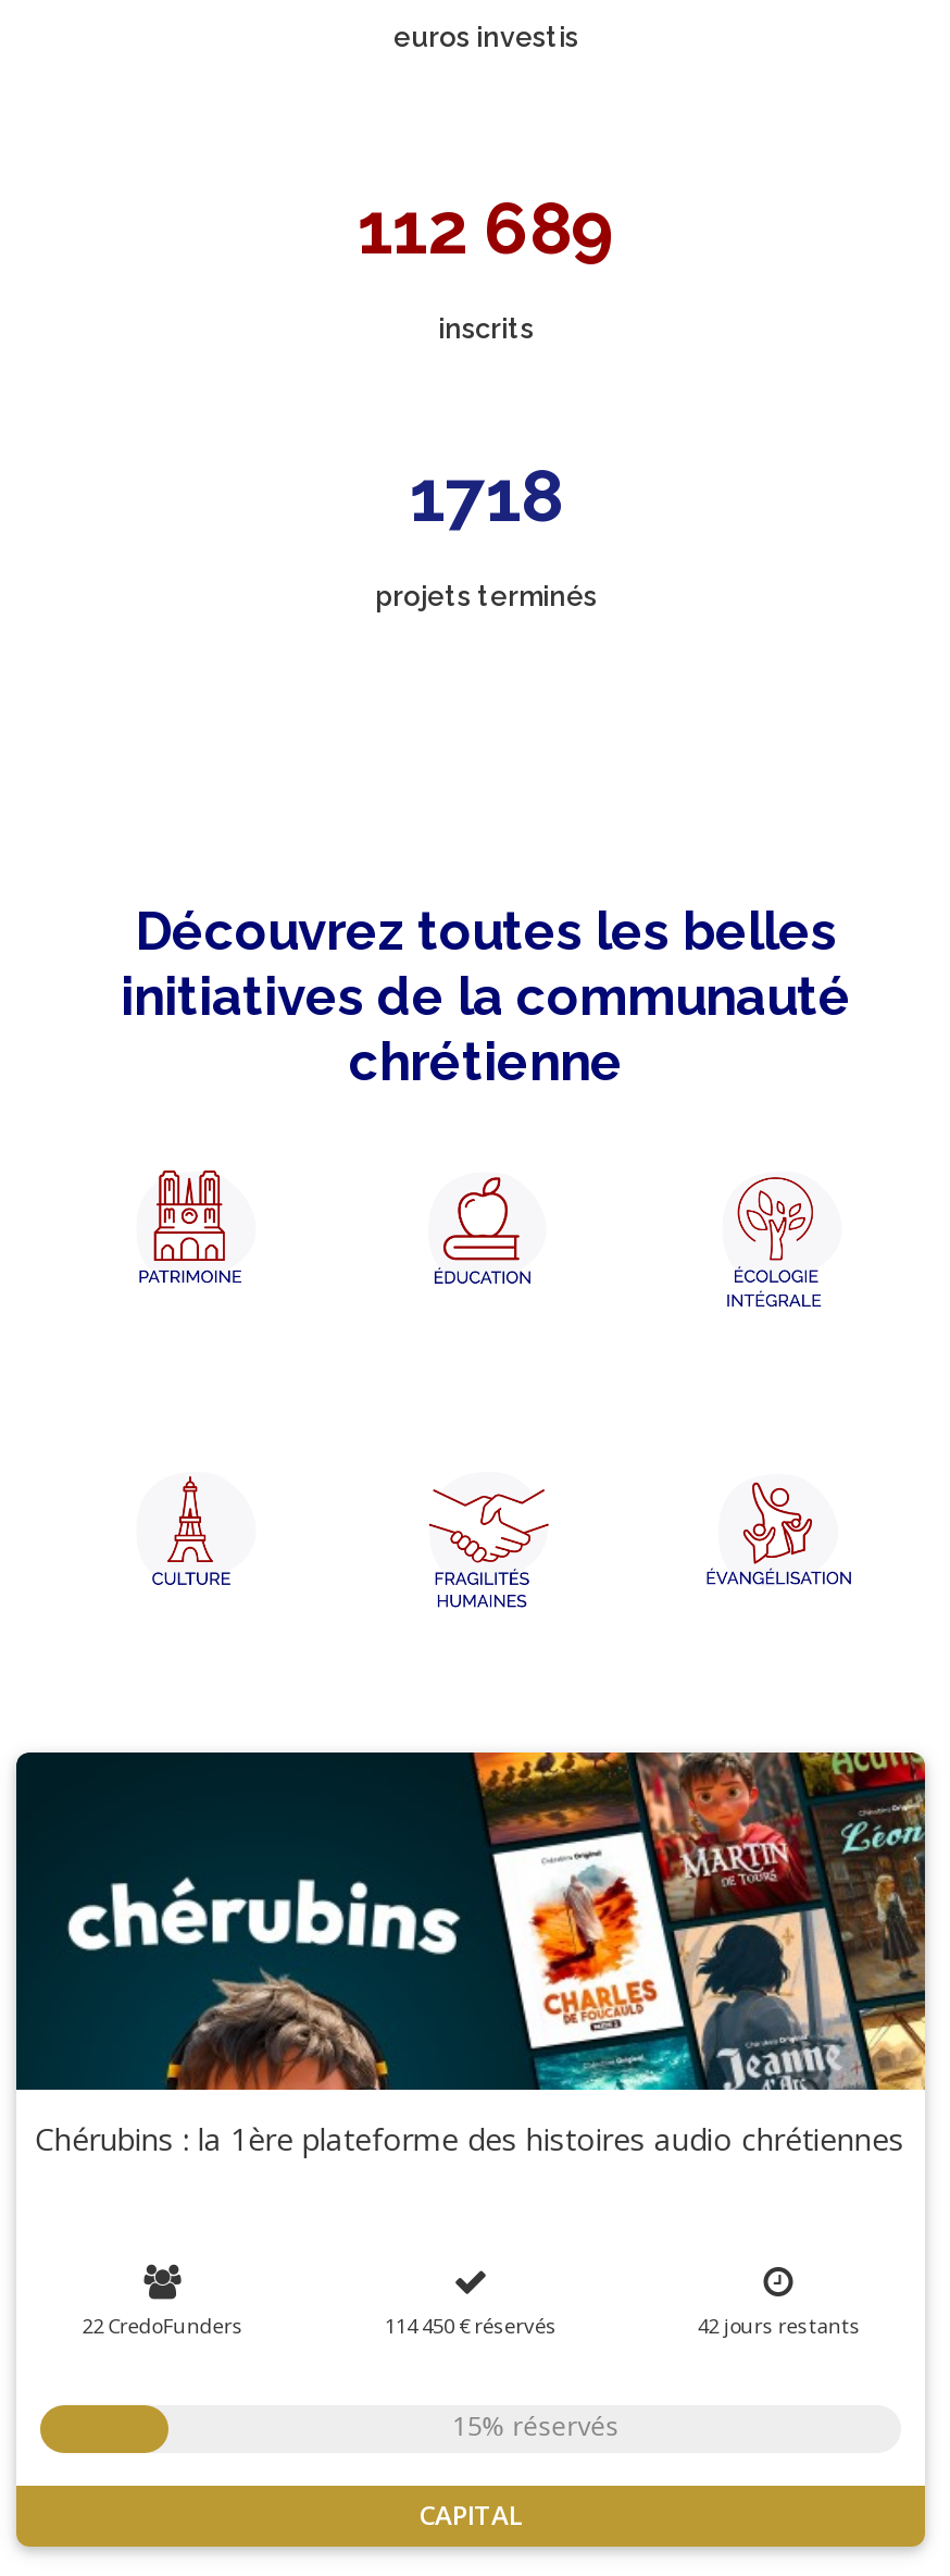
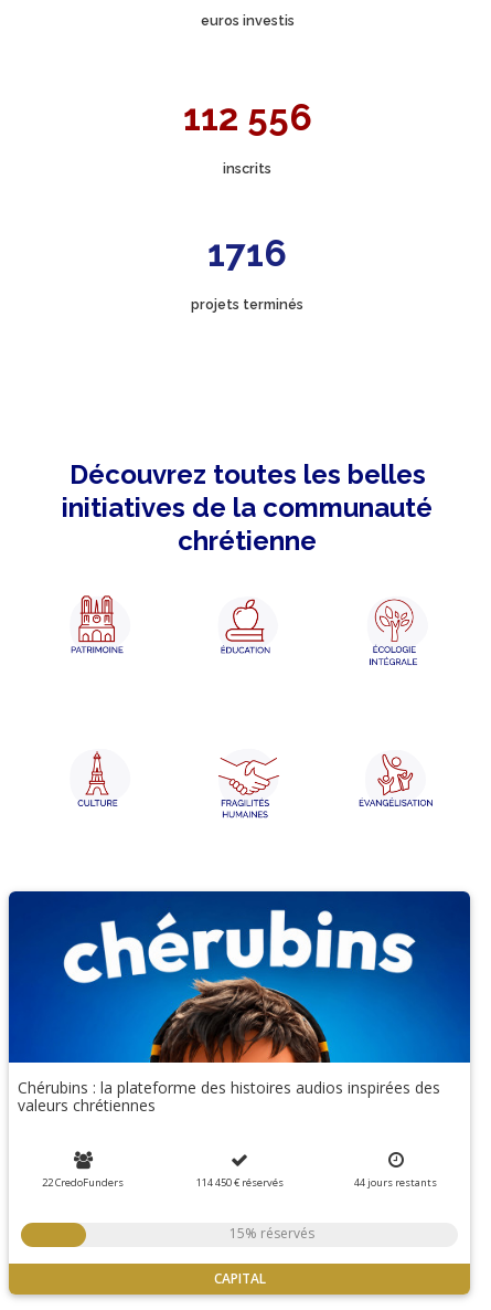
- 112 689
+ 112 556

- 1718
+ 1716

- [image]
- Chérubins : la 1ère plateforme des histoires audio chrétiennes
+ [image]
+ Chérubins : la plateforme des histoires audios inspirées des
+ valeurs chrétiennes

- 42 jours restants
+ 44 jours restants
